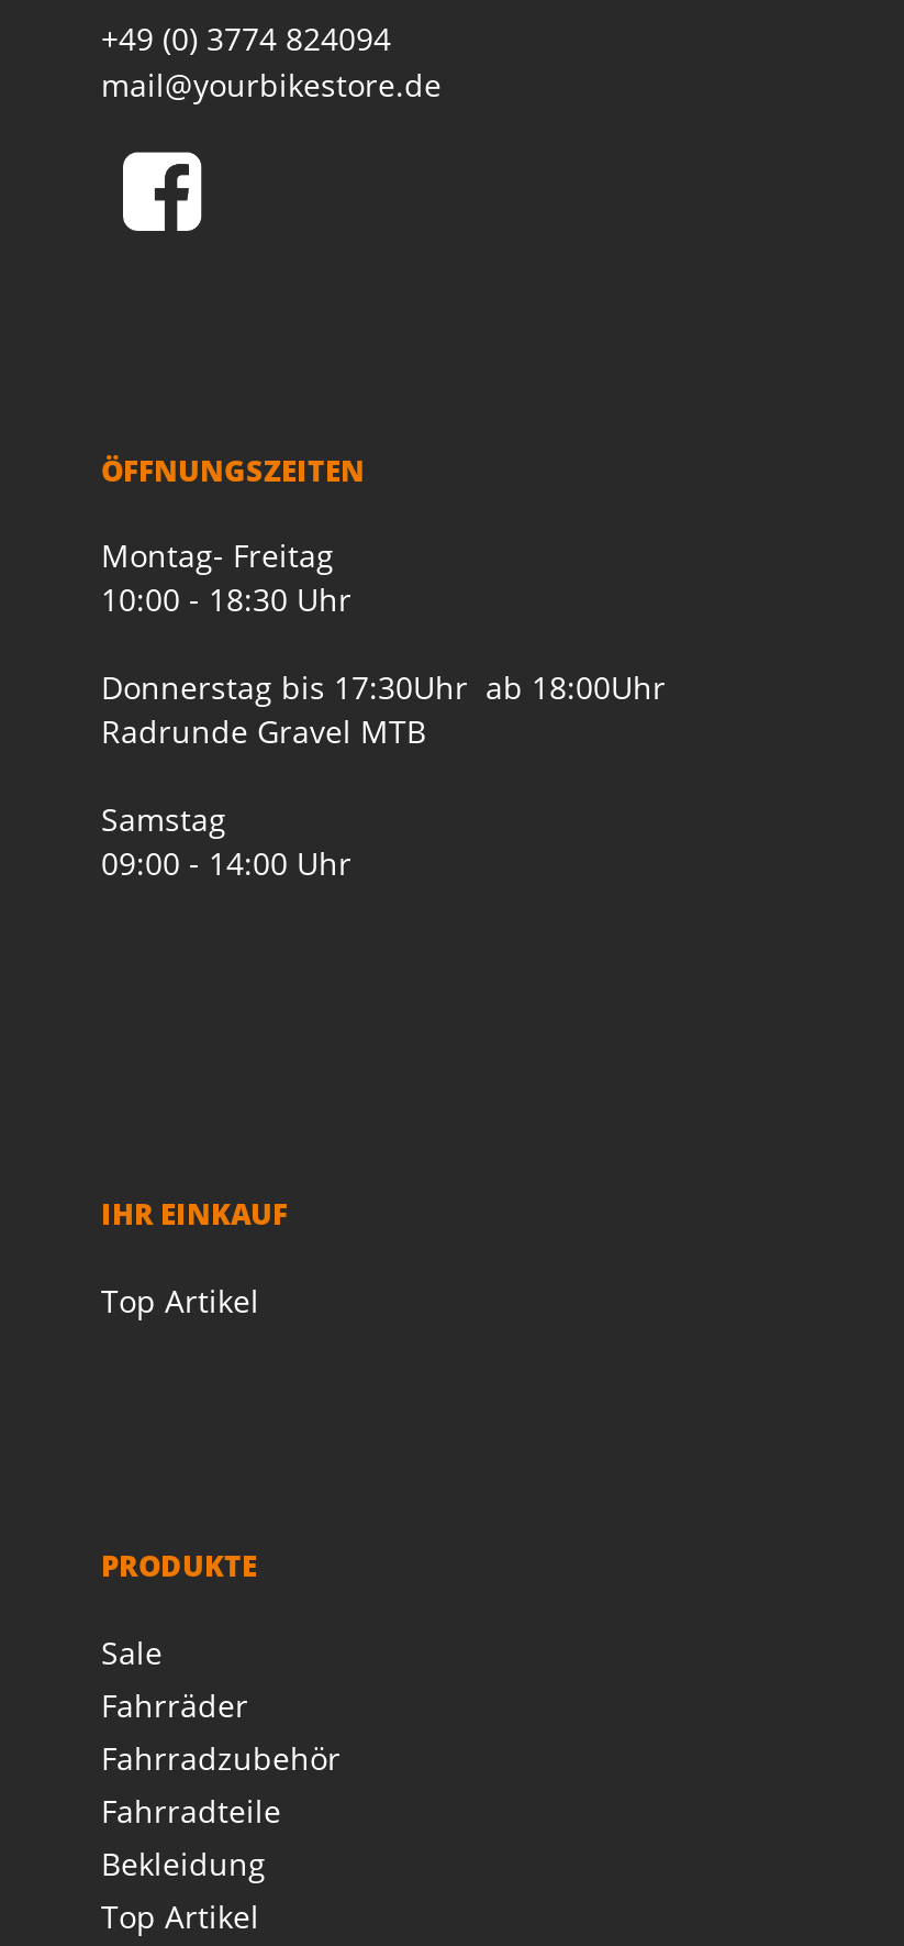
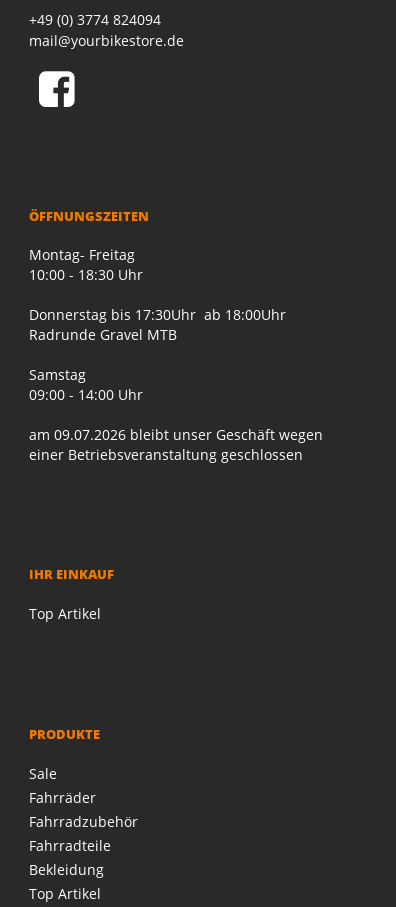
+ am 09.07.2026 bleibt unser Geschäft wegen
+ einer Betriebsveranstaltung geschlossen
